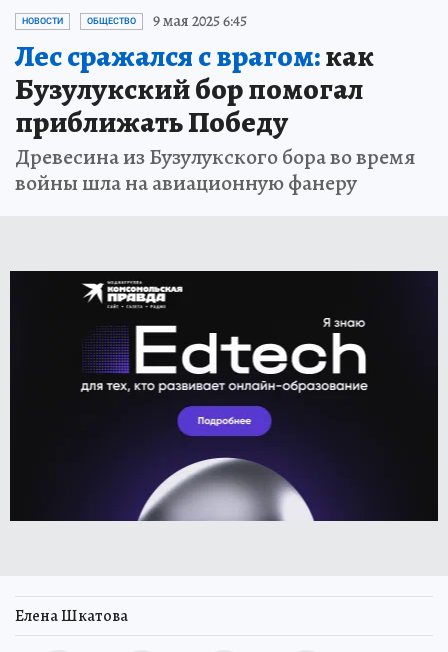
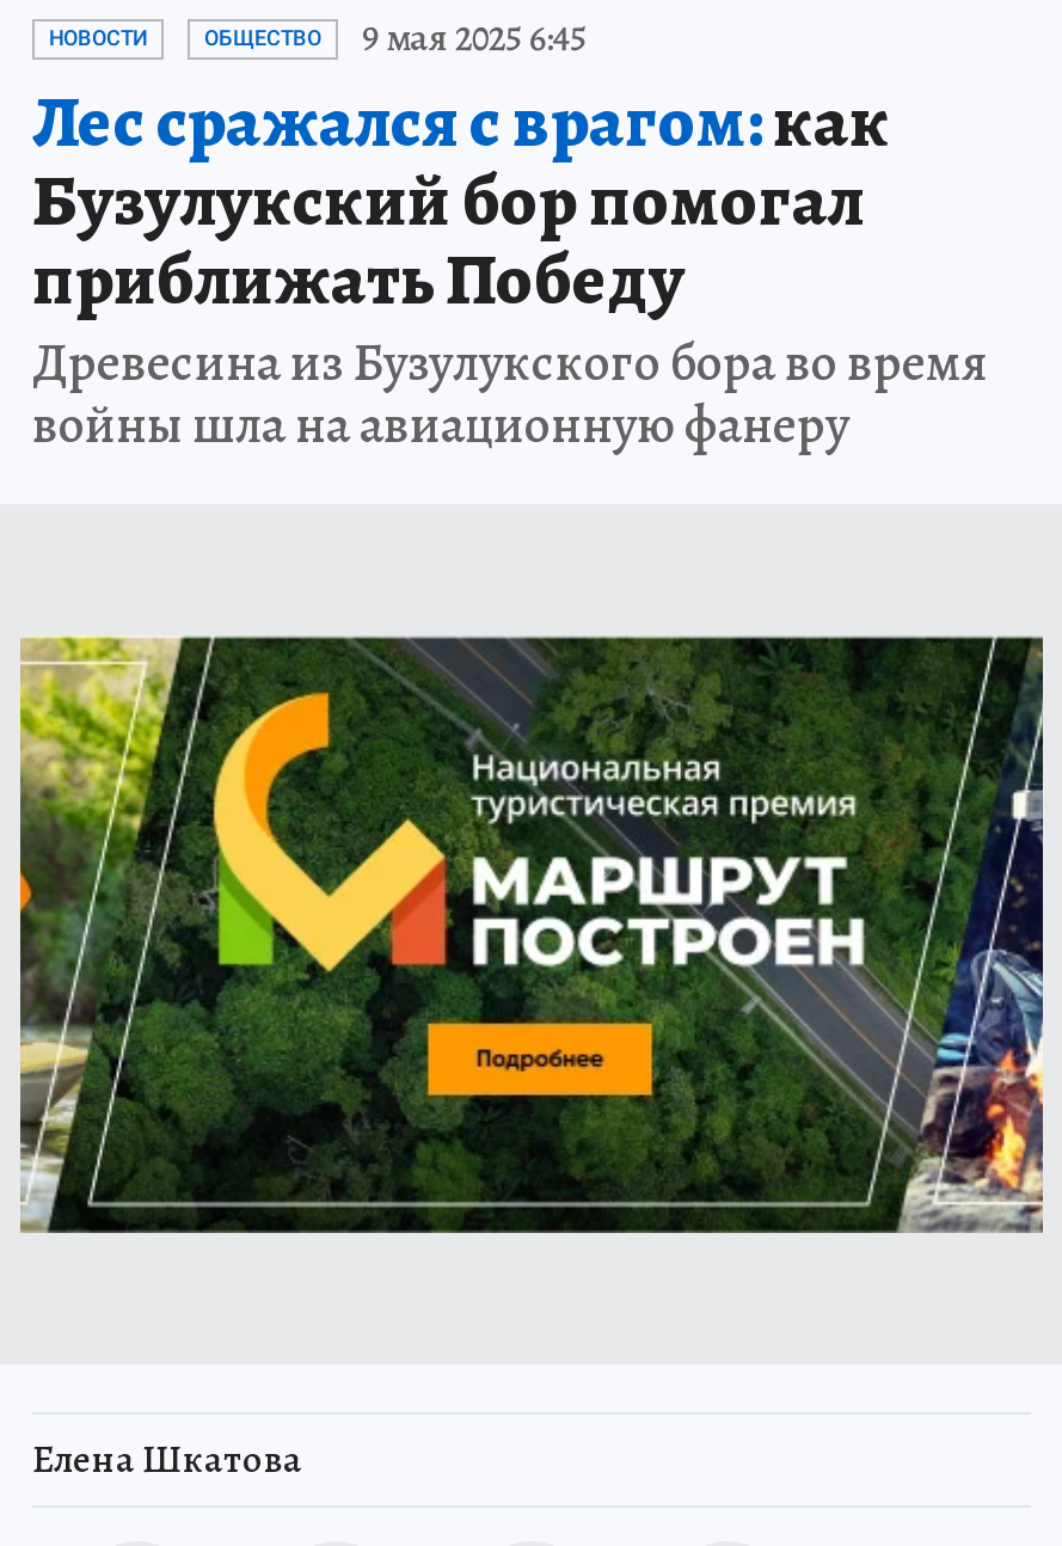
- [image]
+ [image]
